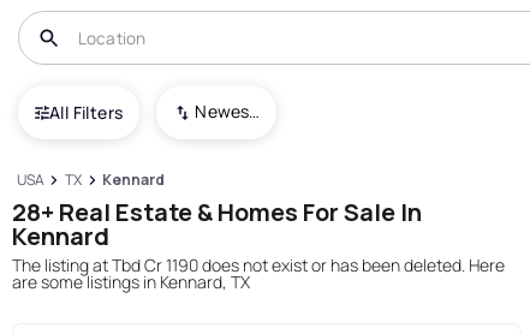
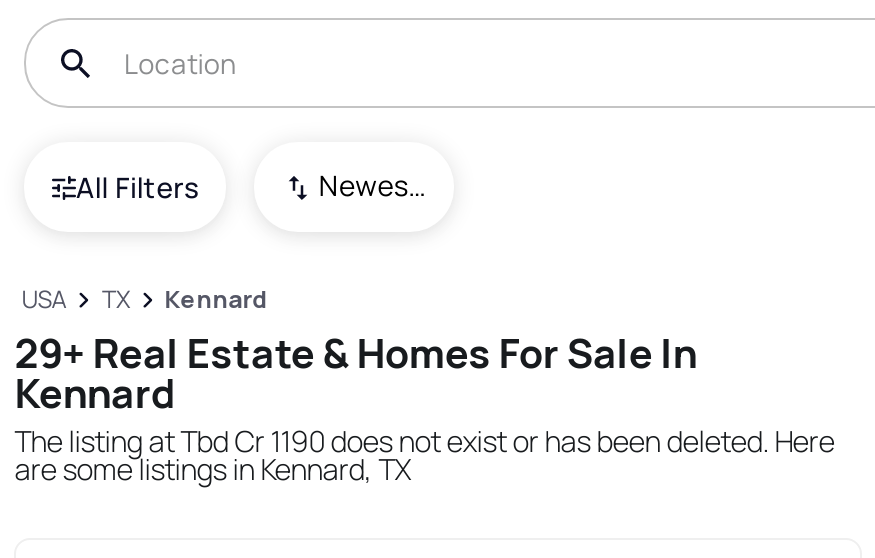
- 28+ Real Estate & Homes For Sale In
+ 29+ Real Estate & Homes For Sale In
